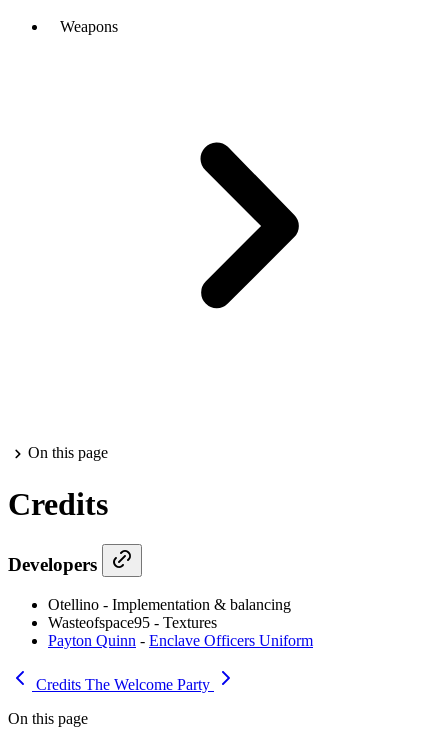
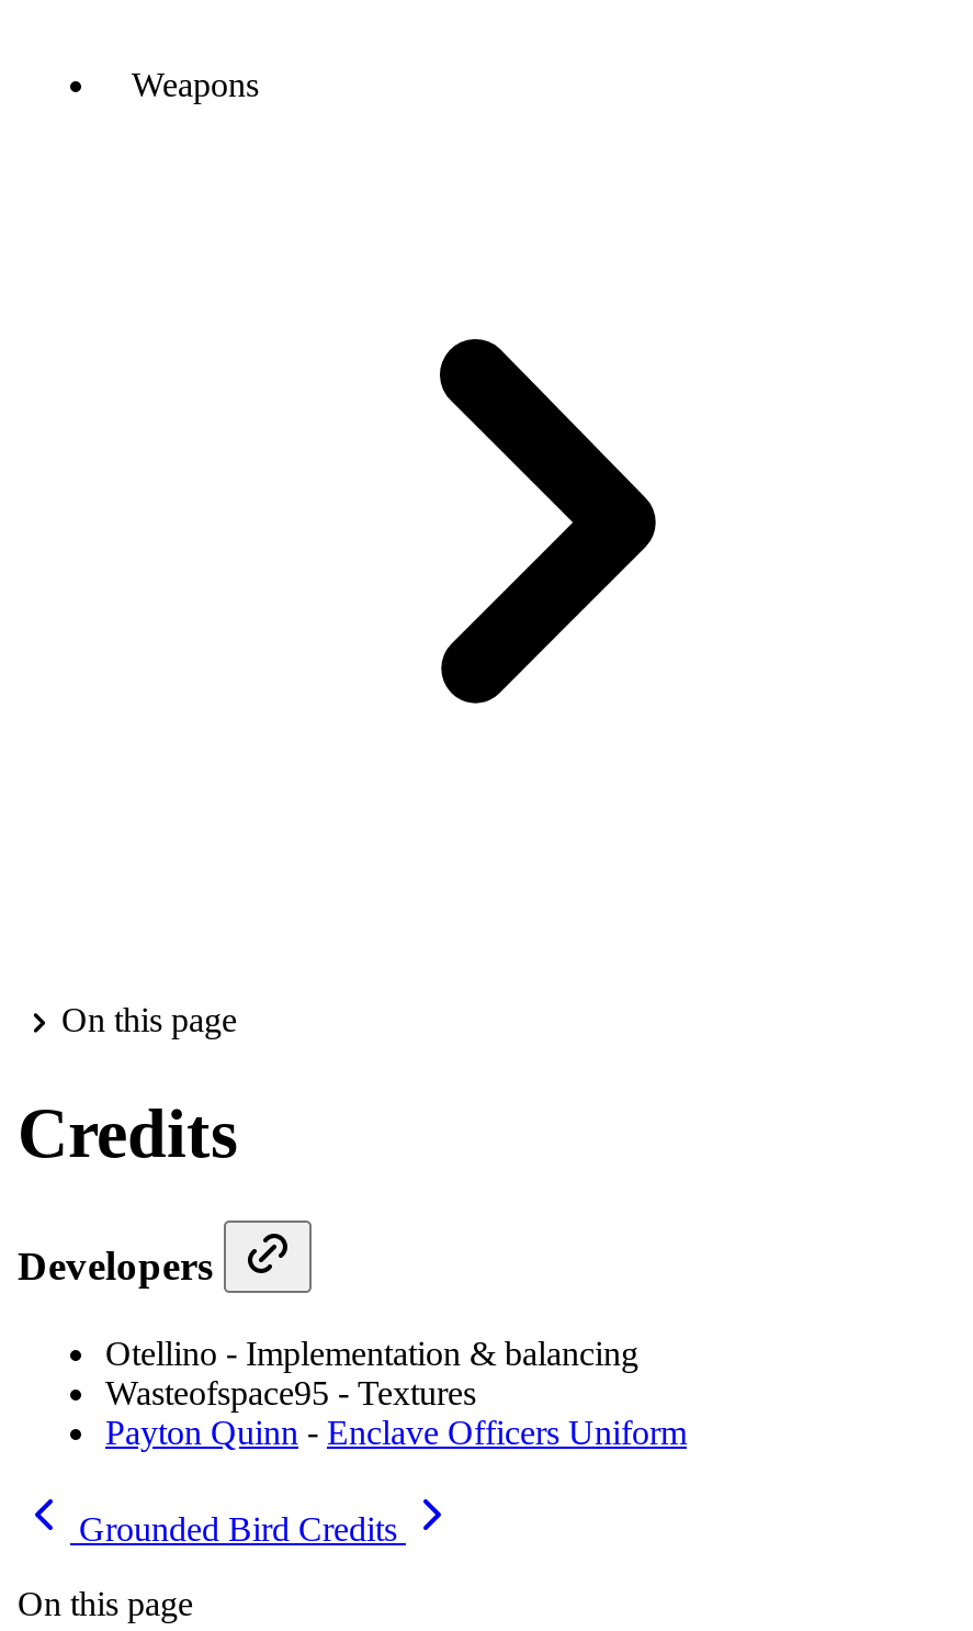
- Credits The Welcome Party
+ Grounded Bird Credits
